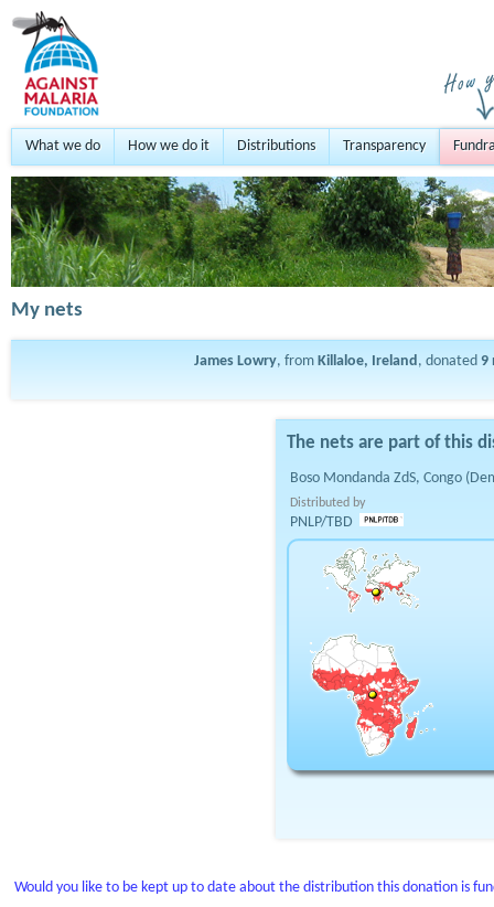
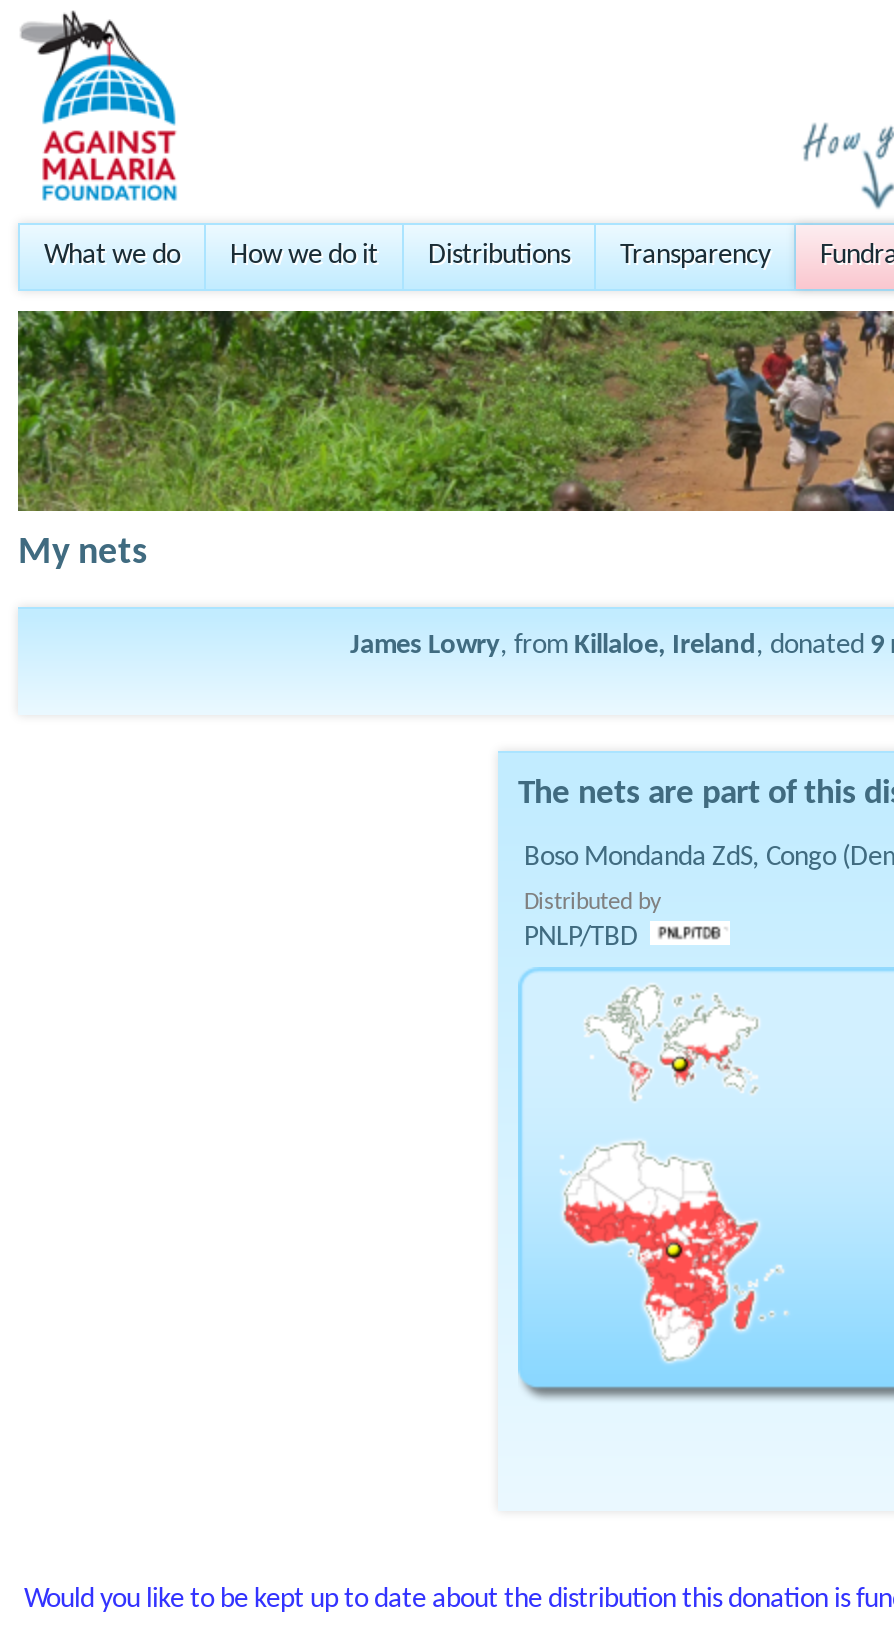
- [image]
+ [image]
